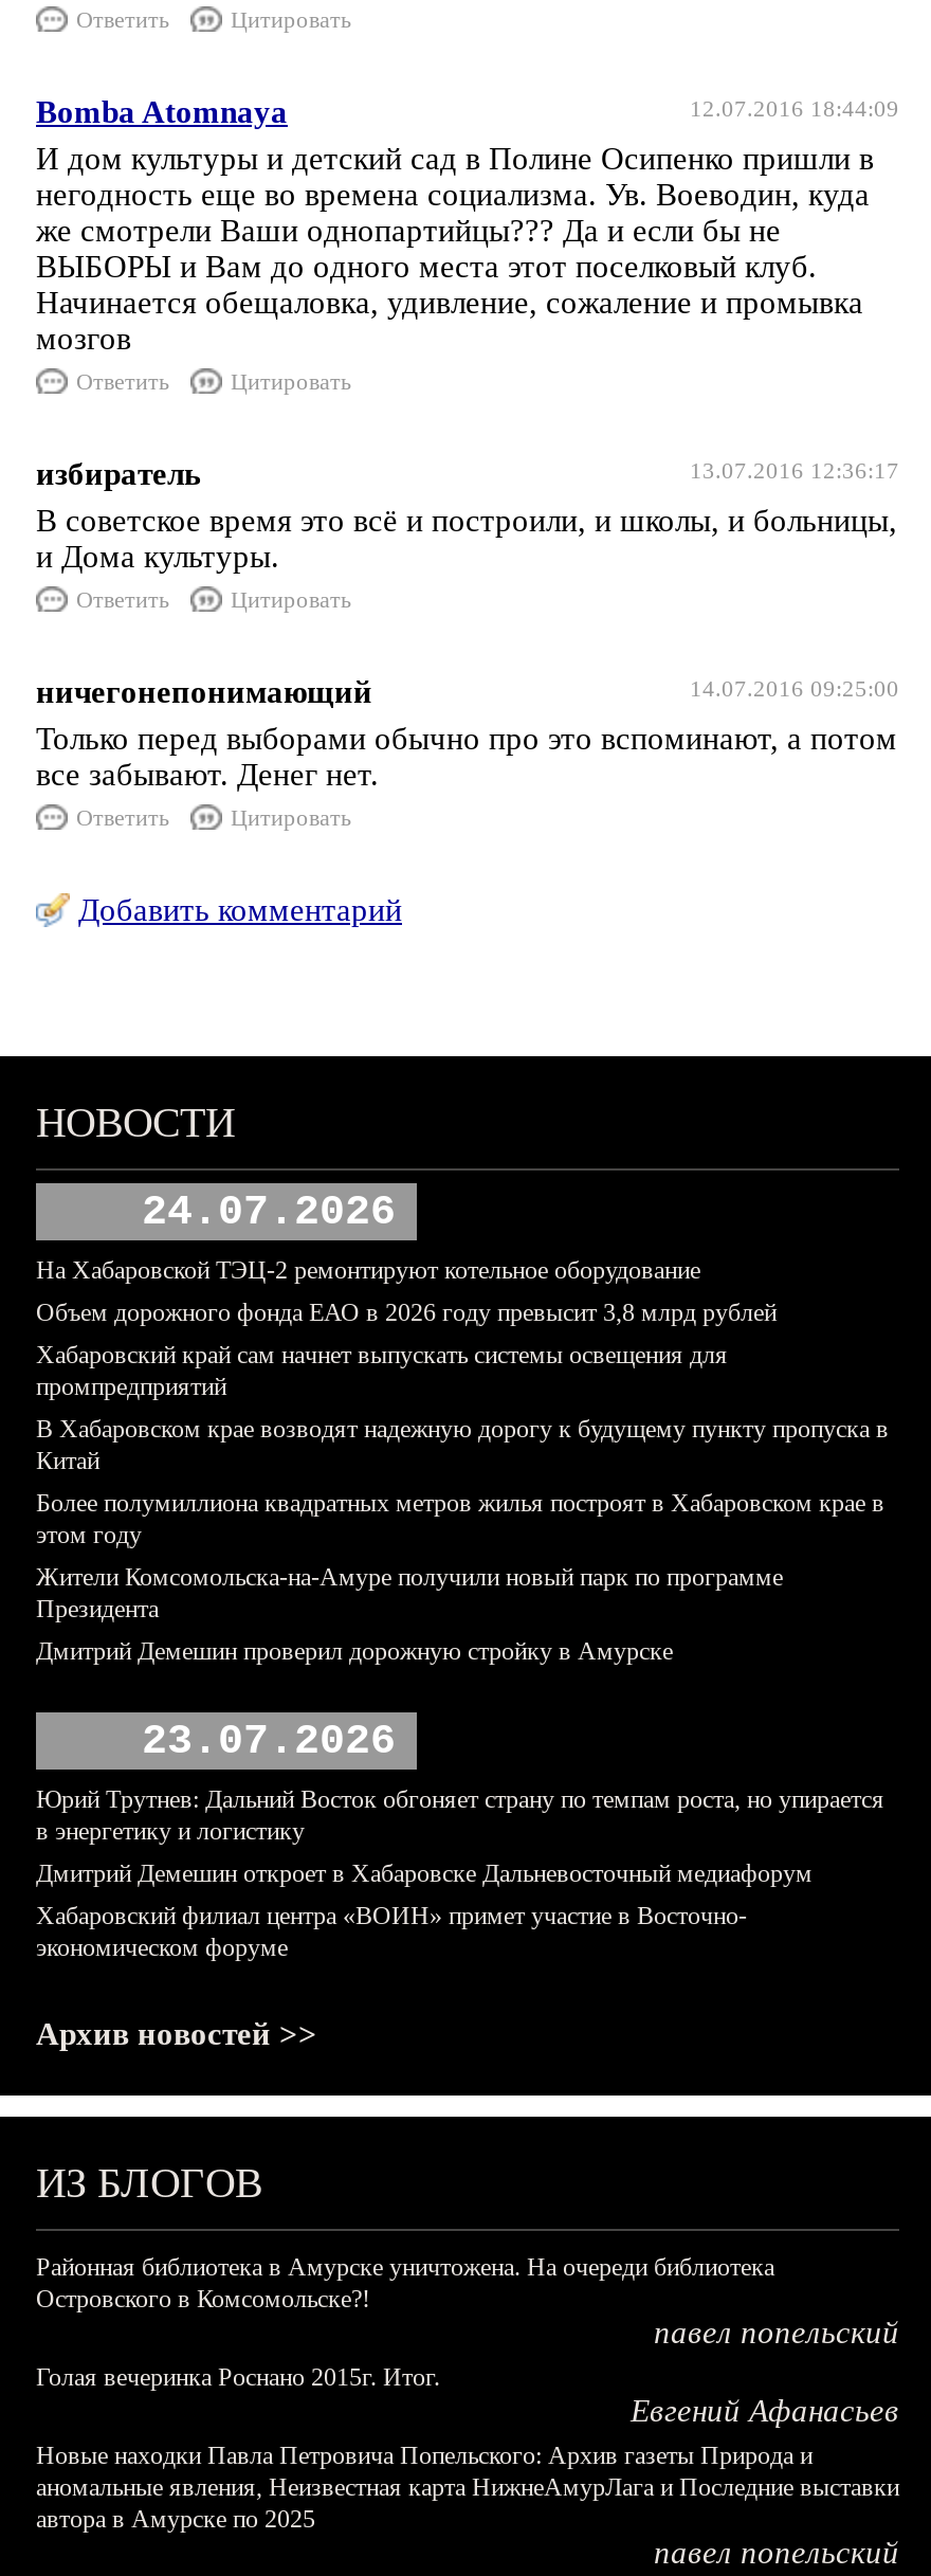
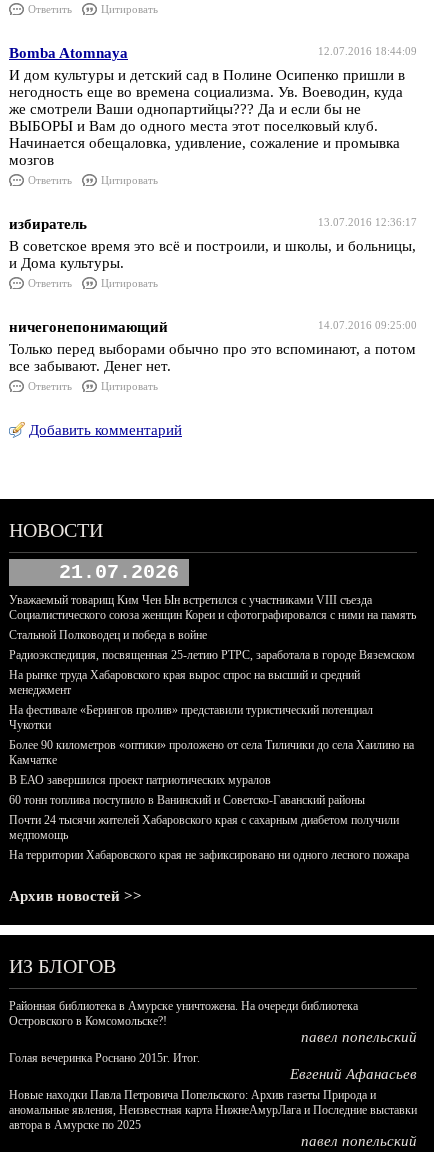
- 24.07.2026
- На Хабаровской ТЭЦ-2 ремонтируют котельное оборудование
- Объем дорожного фонда ЕАО в 2026 году превысит 3,8 млрд рублей
- Хабаровский край сам начнет выпускать системы освещения для
- промпредприятий
- В Хабаровском крае возводят надежную дорогу к будущему пункту пропуска в
- Китай
- Более полумиллиона квадратных метров жилья построят в Хабаровском крае в
- этом году
- Жители Комсомольска-на-Амуре получили новый парк по программе
- Президента
- Дмитрий Демешин проверил дорожную стройку в Амурске
- 23.07.2026
- Юрий Трутнев: Дальний Восток обгоняет страну по темпам роста, но упирается
- в энергетику и логистику
- Дмитрий Демешин откроет в Хабаровске Дальневосточный медиафорум
- Хабаровский филиал центра «ВОИН» примет участие в Восточно-
- экономическом форуме
+ 21.07.2026
+ Уважаемый товарищ Ким Чен Ын встретился с участниками VIII съезда
+ Социалистического союза женщин Кореи и сфотографировался с ними на память
+ Стальной Полководец и победа в войне
+ Радиоэкспедиция, посвященная 25-летию РТРС, заработала в городе Вяземском
+ На рынке труда Хабаровского края вырос спрос на высший и средний
+ менеджмент
+ На фестивале «Берингов пролив» представили туристический потенциал
+ Чукотки
+ Более 90 километров «оптики» проложено от села Тиличики до села Хаилино на
+ Камчатке
+ В ЕАО завершился проект патриотических муралов
+ 60 тонн топлива поступило в Ванинский и Советско-Гаванский районы
+ Почти 24 тысячи жителей Хабаровского края с сахарным диабетом получили
+ медпомощь
+ На территории Хабаровского края не зафиксировано ни одного лесного пожара
